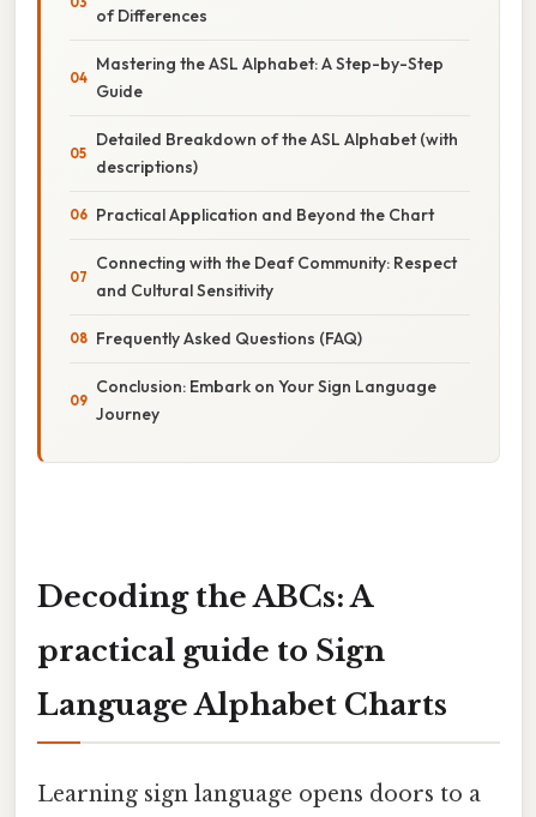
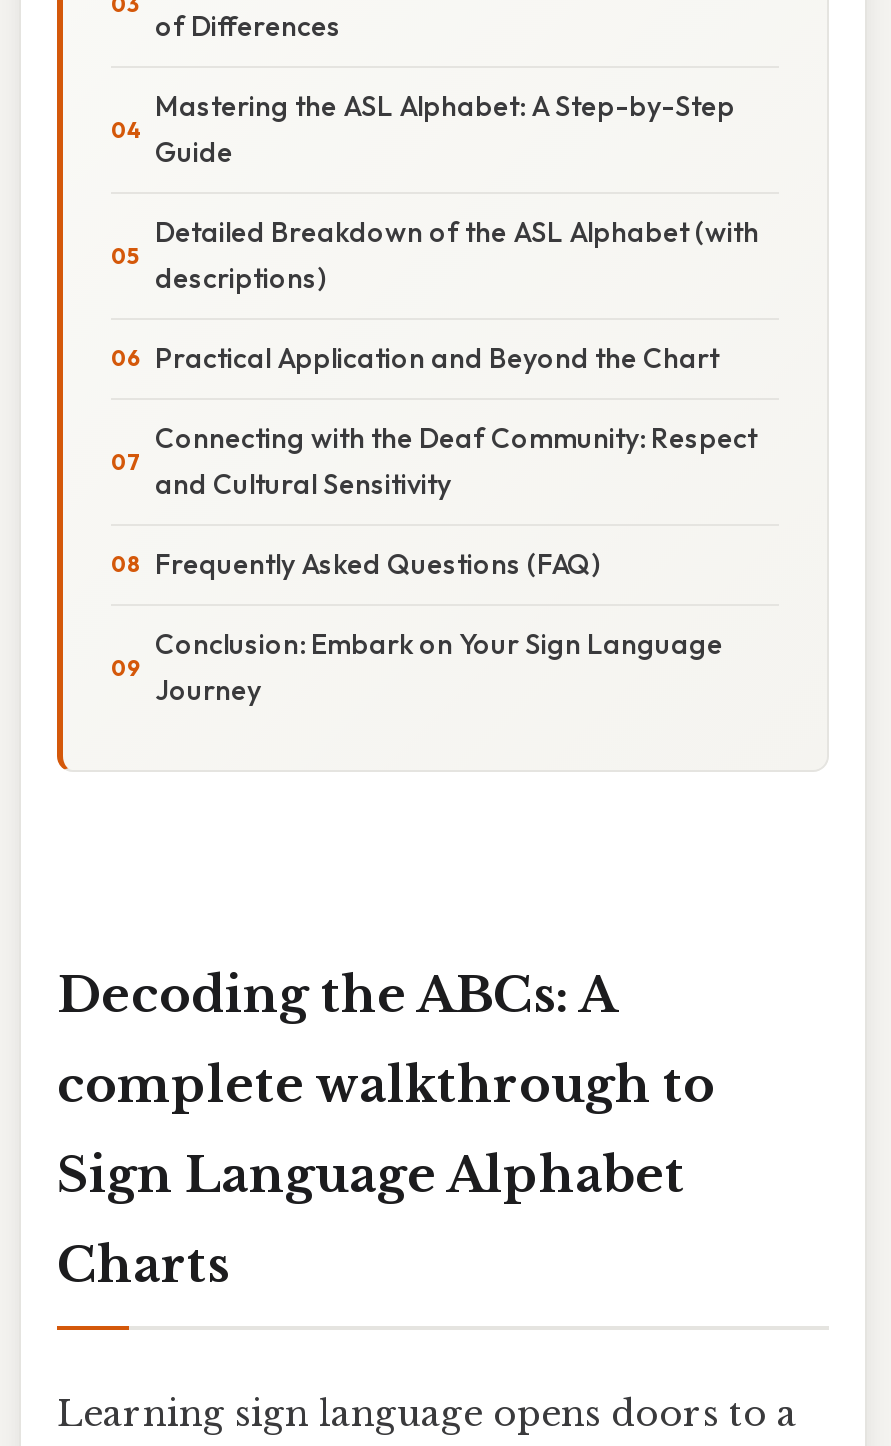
- practical guide to Sign
- Language Alphabet Charts
+ complete walkthrough to
+ Sign Language Alphabet
+ Charts
